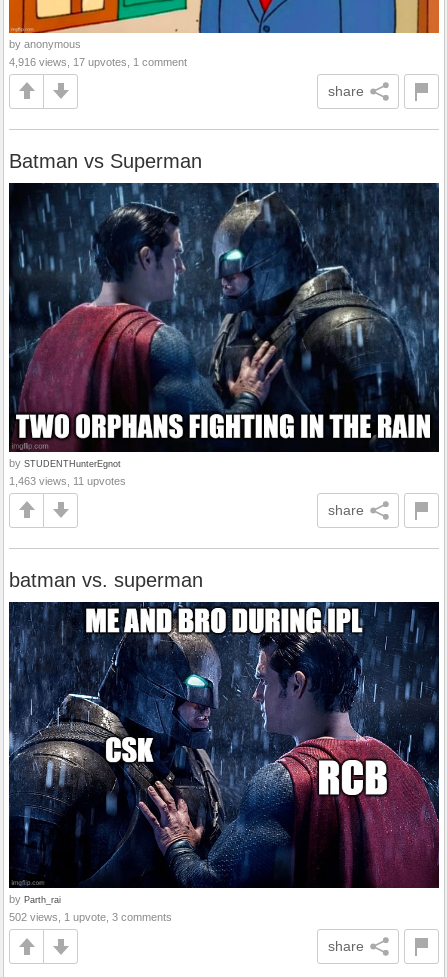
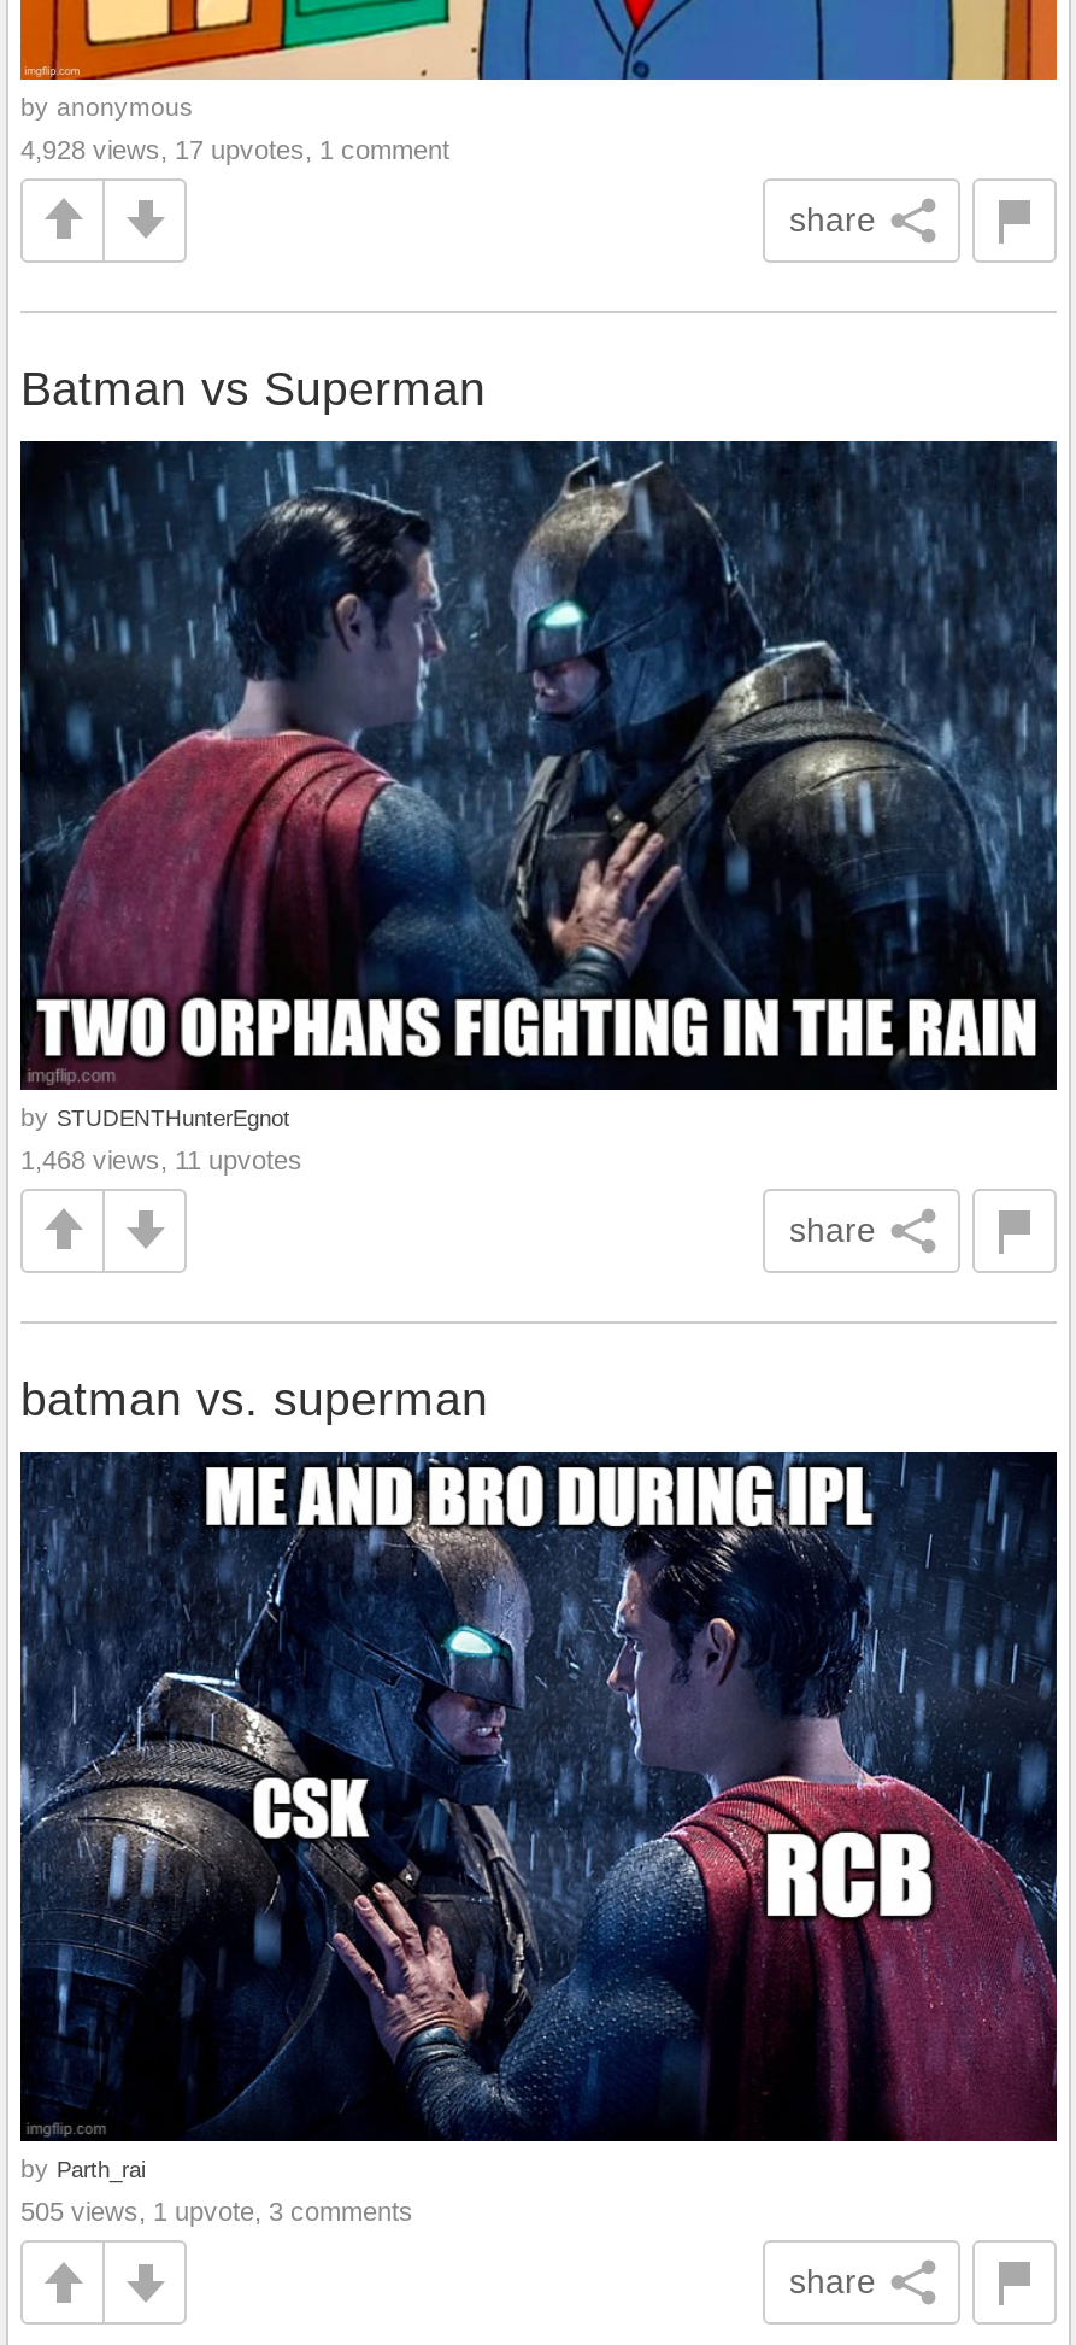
- 4,916 views, 17 upvotes, 1 comment
+ 4,928 views, 17 upvotes, 1 comment

- 1,463 views, 11 upvotes
+ 1,468 views, 11 upvotes

- 502 views, 1 upvote, 3 comments
+ 505 views, 1 upvote, 3 comments
